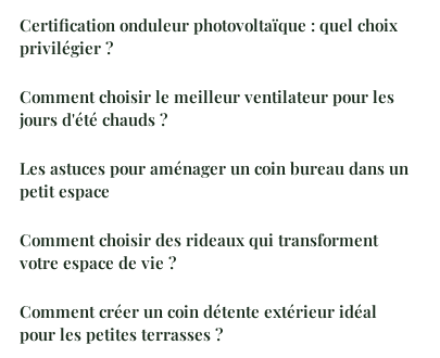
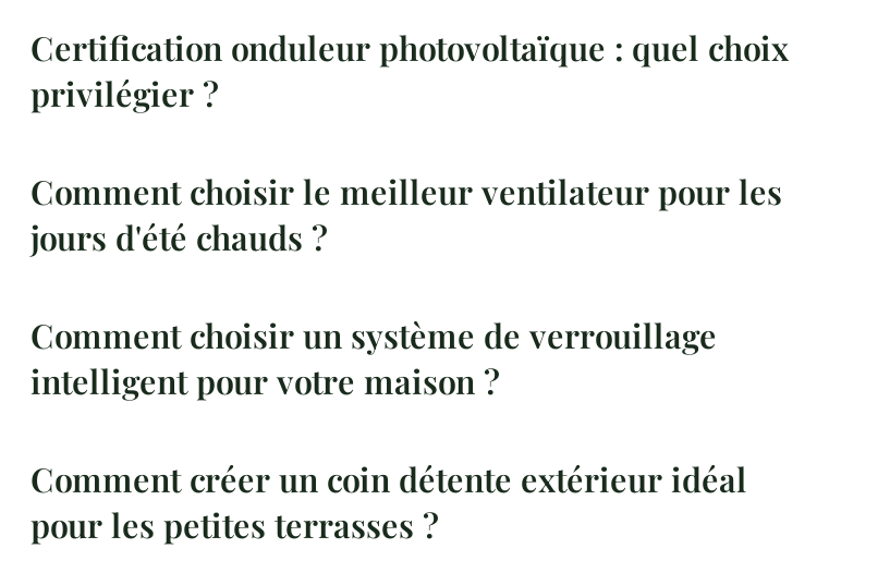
- Les astuces pour aménager un coin bureau dans un
- petit espace
- Comment choisir des rideaux qui transforment
- votre espace de vie ?
+ Comment choisir un système de verrouillage
+ intelligent pour votre maison ?
